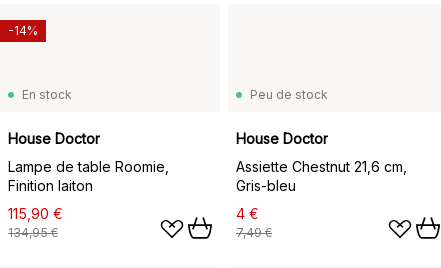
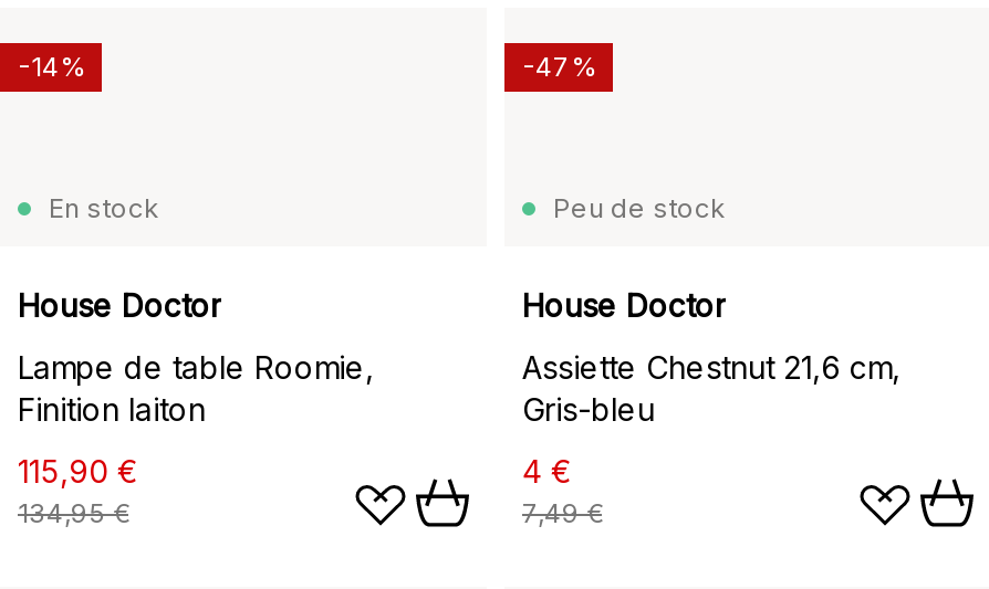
+ -47%
